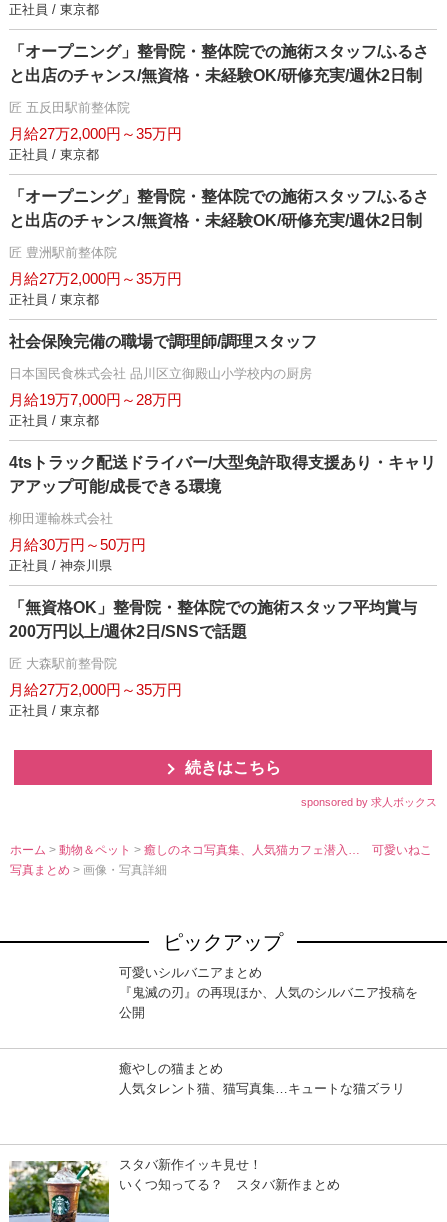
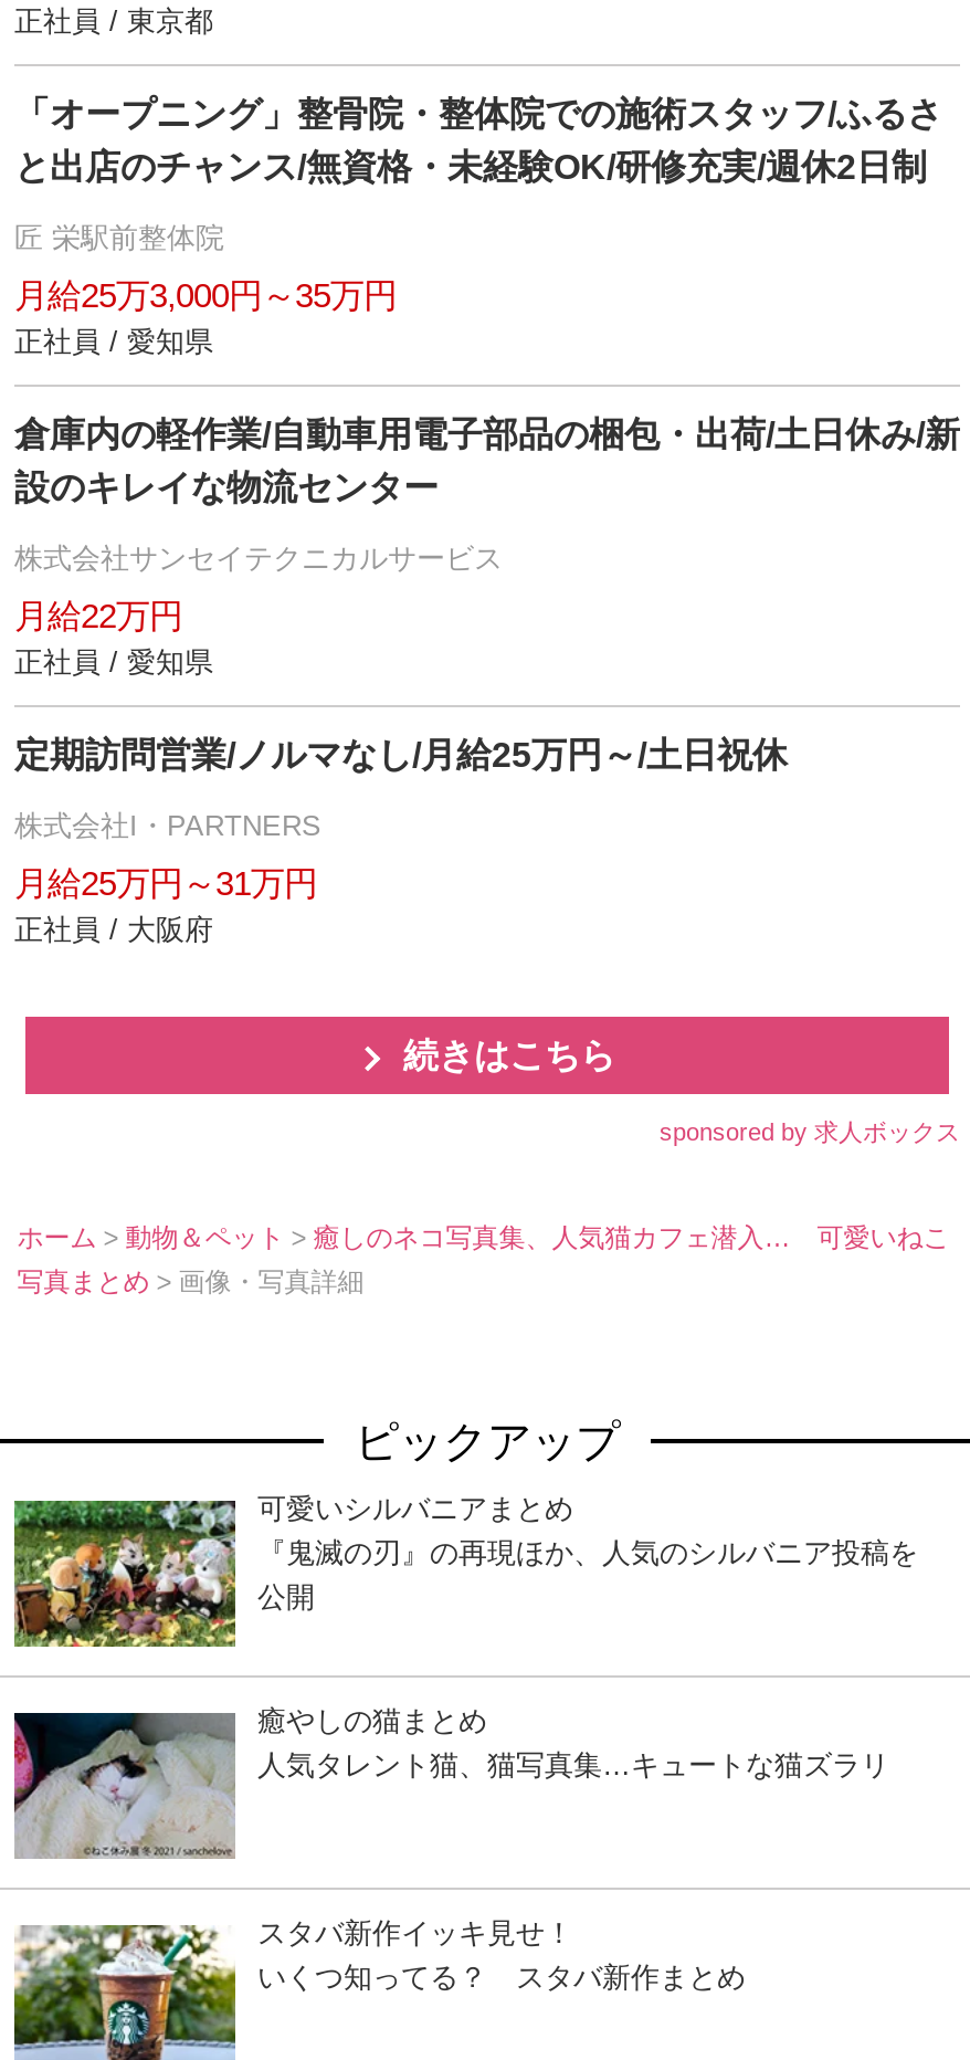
- 匠 五反田駅前整体院
- 月給27万2,000円～35万円
- 正社員 / 東京都
- 「オープニング」整骨院・整体院での施術スタッフ/ふるさ
- と出店のチャンス/無資格・未経験OK/研修充実/週休2日制
- 匠 豊洲駅前整体院
- 月給27万2,000円～35万円
- 正社員 / 東京都
- 社会保険完備の職場で調理師/調理スタッフ
- 日本国民食株式会社 品川区立御殿山小学校内の厨房
- 月給19万7,000円～28万円
- 正社員 / 東京都
- 4tsトラック配送ドライバー/大型免許取得支援あり・キャリ
- アアップ可能/成長できる環境
- 柳田運輸株式会社
- 月給30万円～50万円
- 正社員 / 神奈川県
- 「無資格OK」整骨院・整体院での施術スタッフ平均賞与
- 200万円以上/週休2日/SNSで話題
- 匠 大森駅前整骨院
- 月給27万2,000円～35万円
- 正社員 / 東京都
+ 匠 栄駅前整体院
+ 月給25万3,000円～35万円
+ 正社員 / 愛知県
+ 倉庫内の軽作業/自動車用電子部品の梱包・出荷/土日休み/新
+ 設のキレイな物流センター
+ 株式会社サンセイテクニカルサービス
+ 月給22万円
+ 正社員 / 愛知県
+ 定期訪問営業/ノルマなし/月給25万円～/土日祝休
+ 株式会社I・PARTNERS
+ 月給25万円～31万円
+ 正社員 / 大阪府

+ [image]

+ [image]
